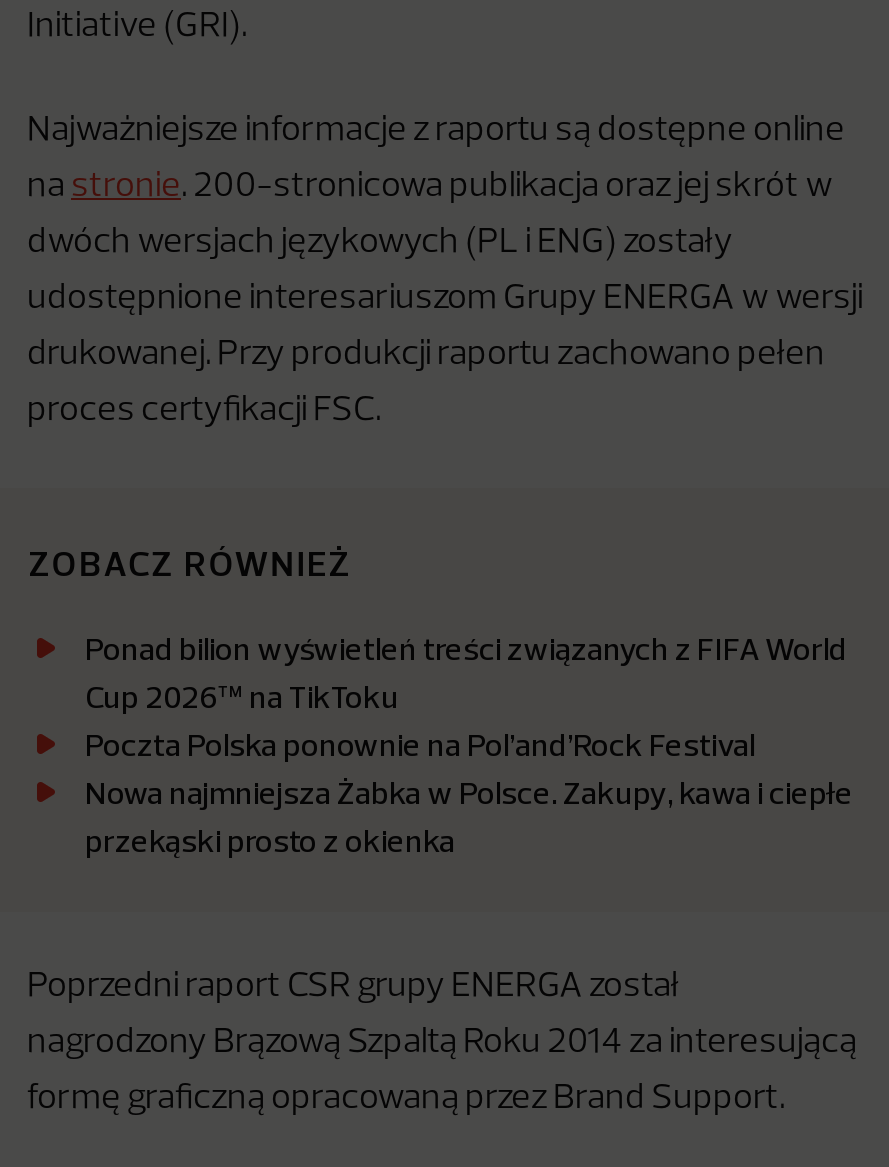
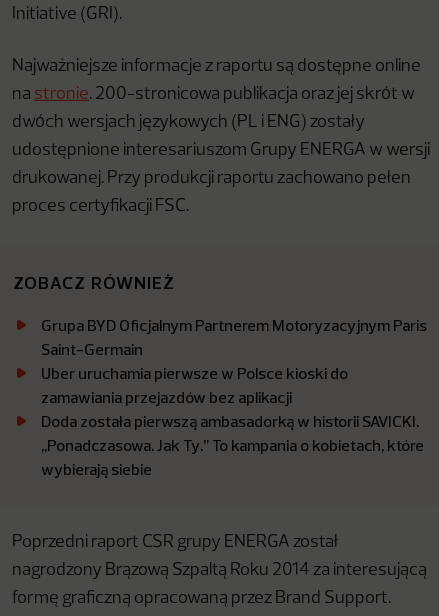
- Ponad bilion wyświetleń treści związanych z FIFA World
- Cup 2026™ na TikToku
- Poczta Polska ponownie na Pol’and’Rock Festival
- Nowa najmniejsza Żabka w Polsce. Zakupy, kawa i ciepłe
- przekąski prosto z okienka
+ Grupa BYD Oficjalnym Partnerem Motoryzacyjnym Paris
+ Saint-Germain
+ Uber uruchamia pierwsze w Polsce kioski do
+ zamawiania przejazdów bez aplikacji
+ Doda została pierwszą ambasadorką w historii SAVICKI.
+ ,,Ponadczasowa. Jak Ty.’’ To kampania o kobietach, które
+ wybierają siebie
